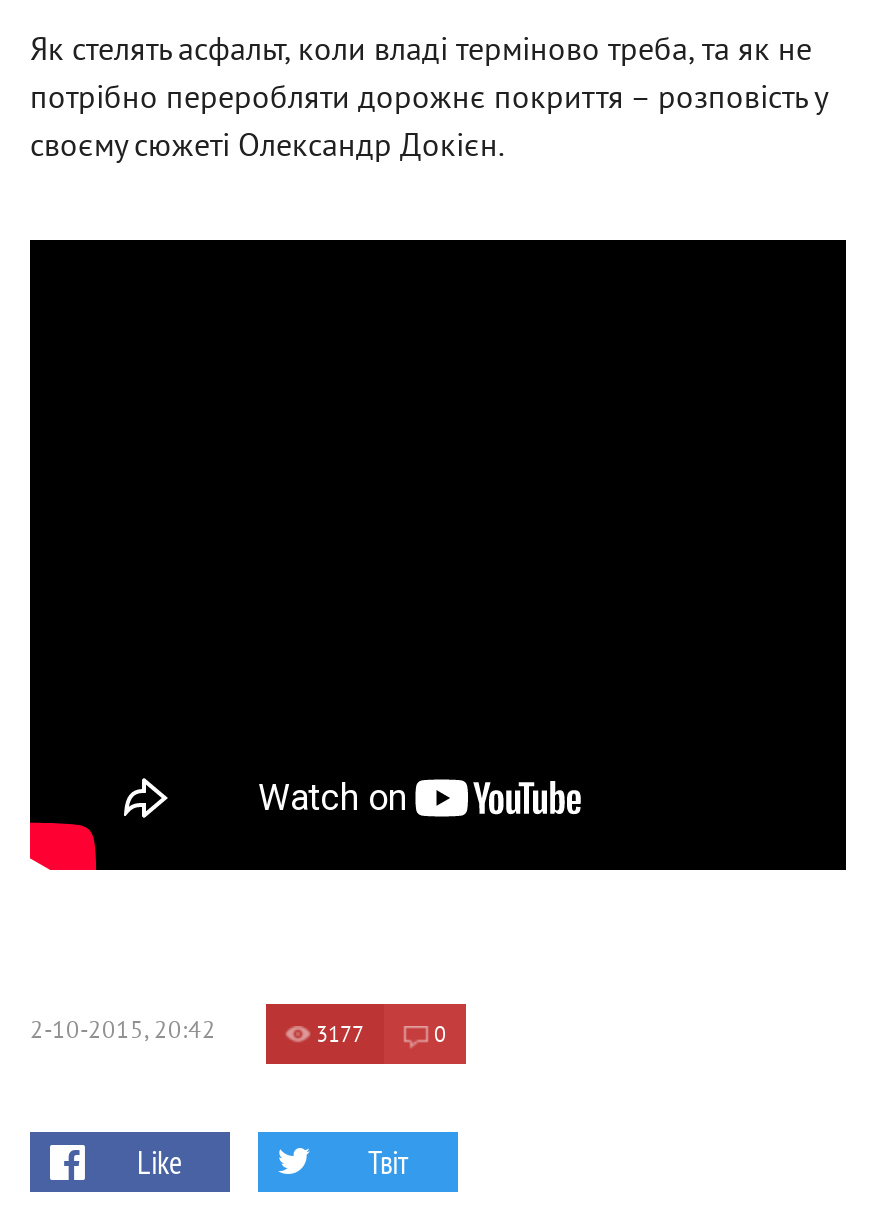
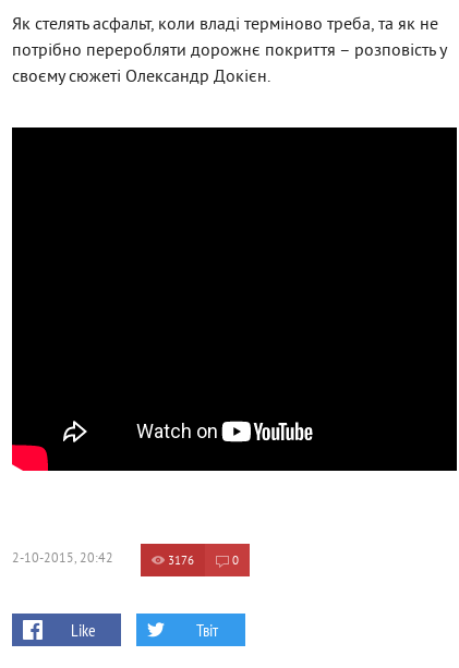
- 3177
+ 3176
